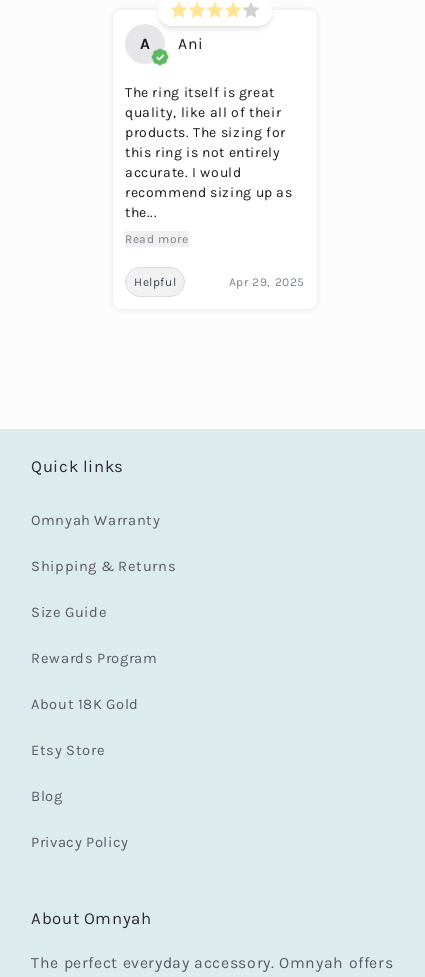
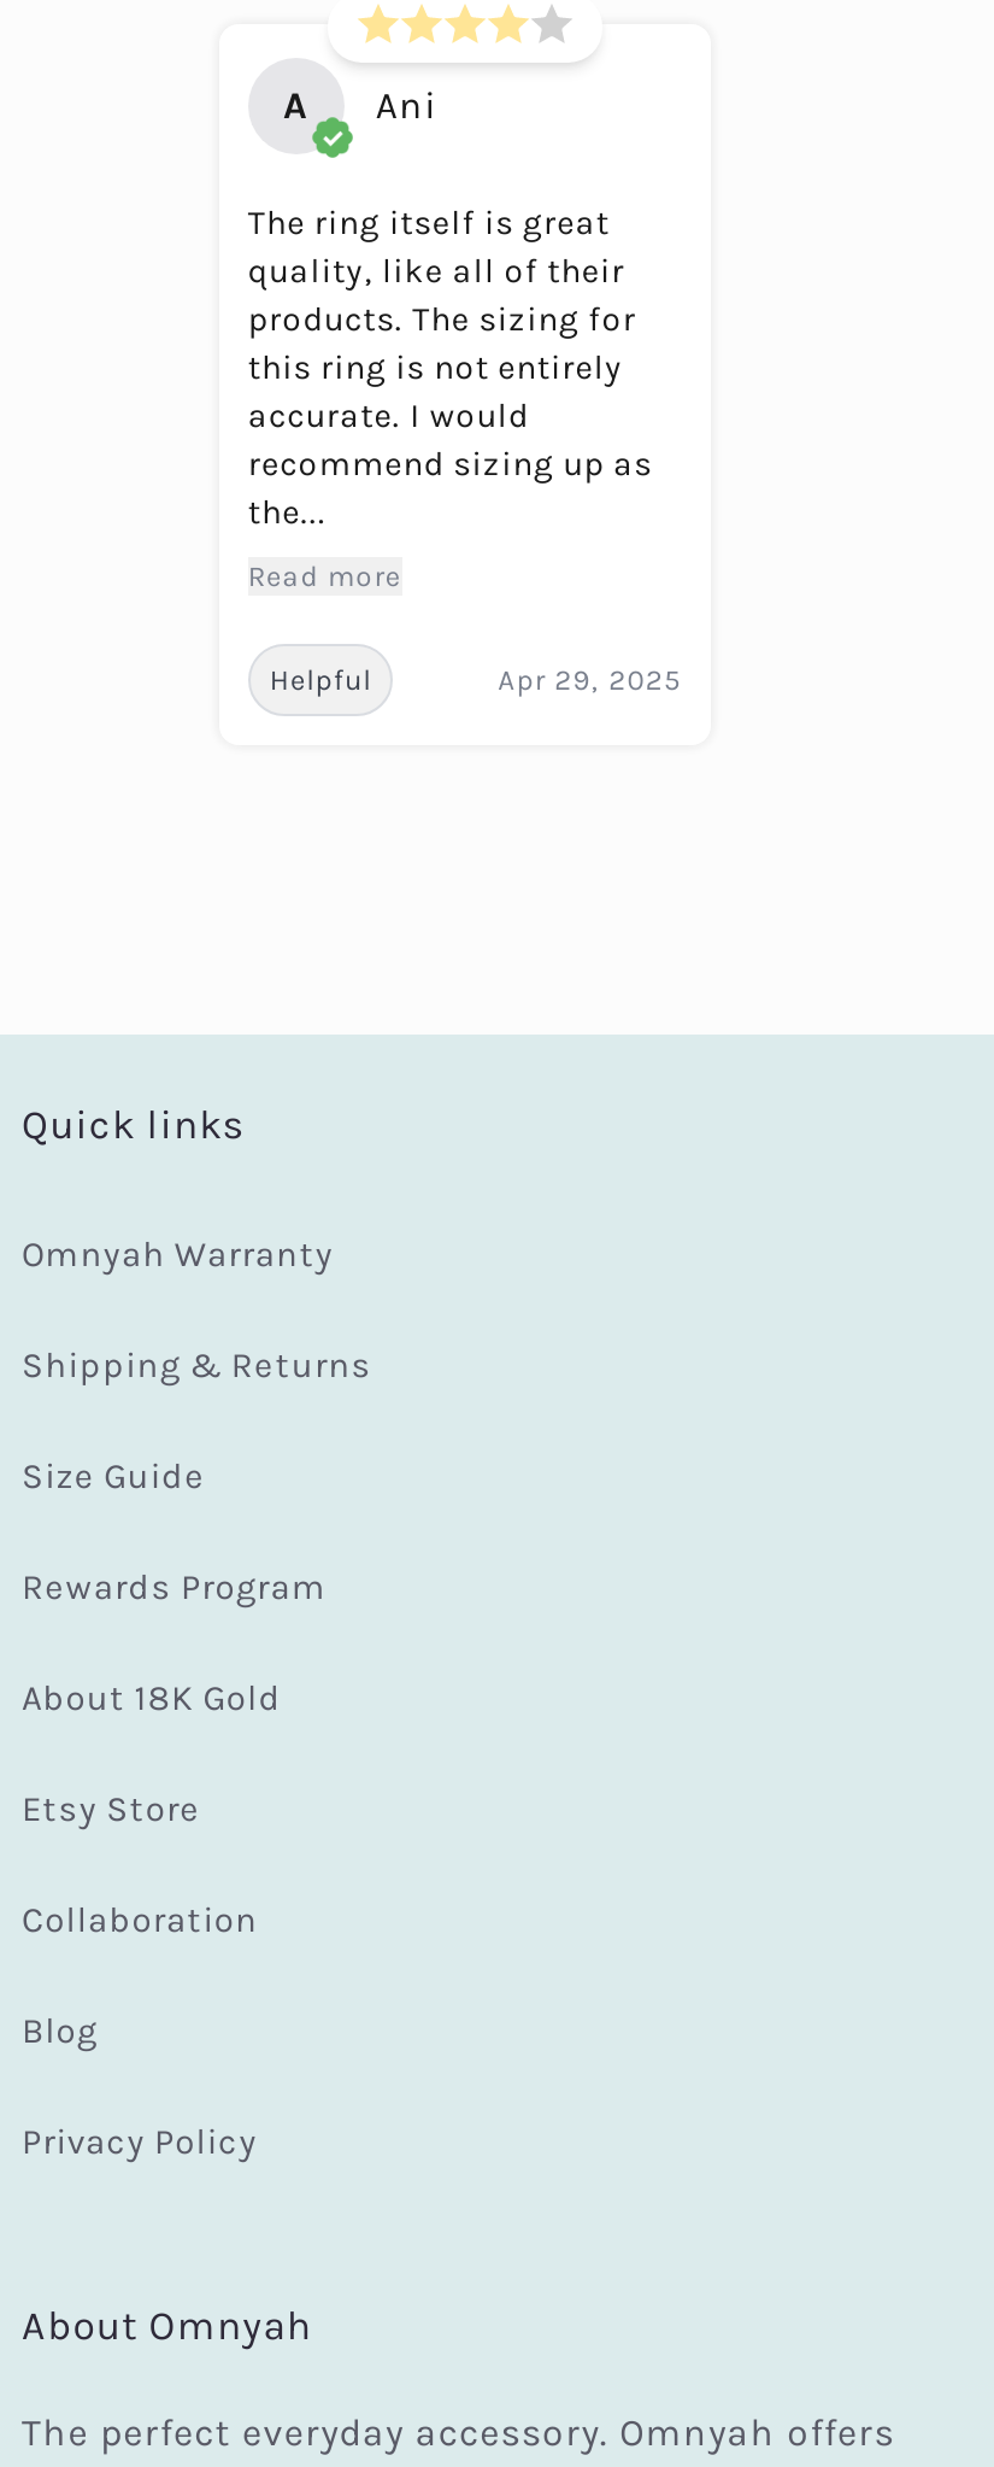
+ Collaboration
